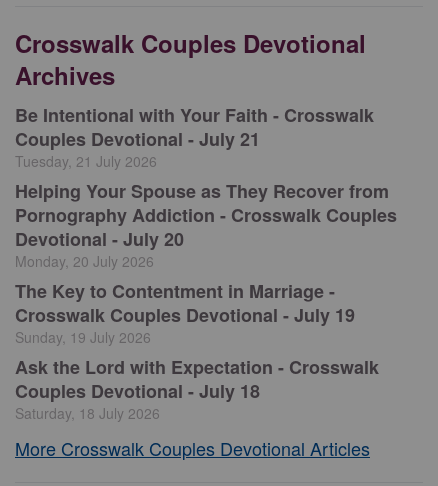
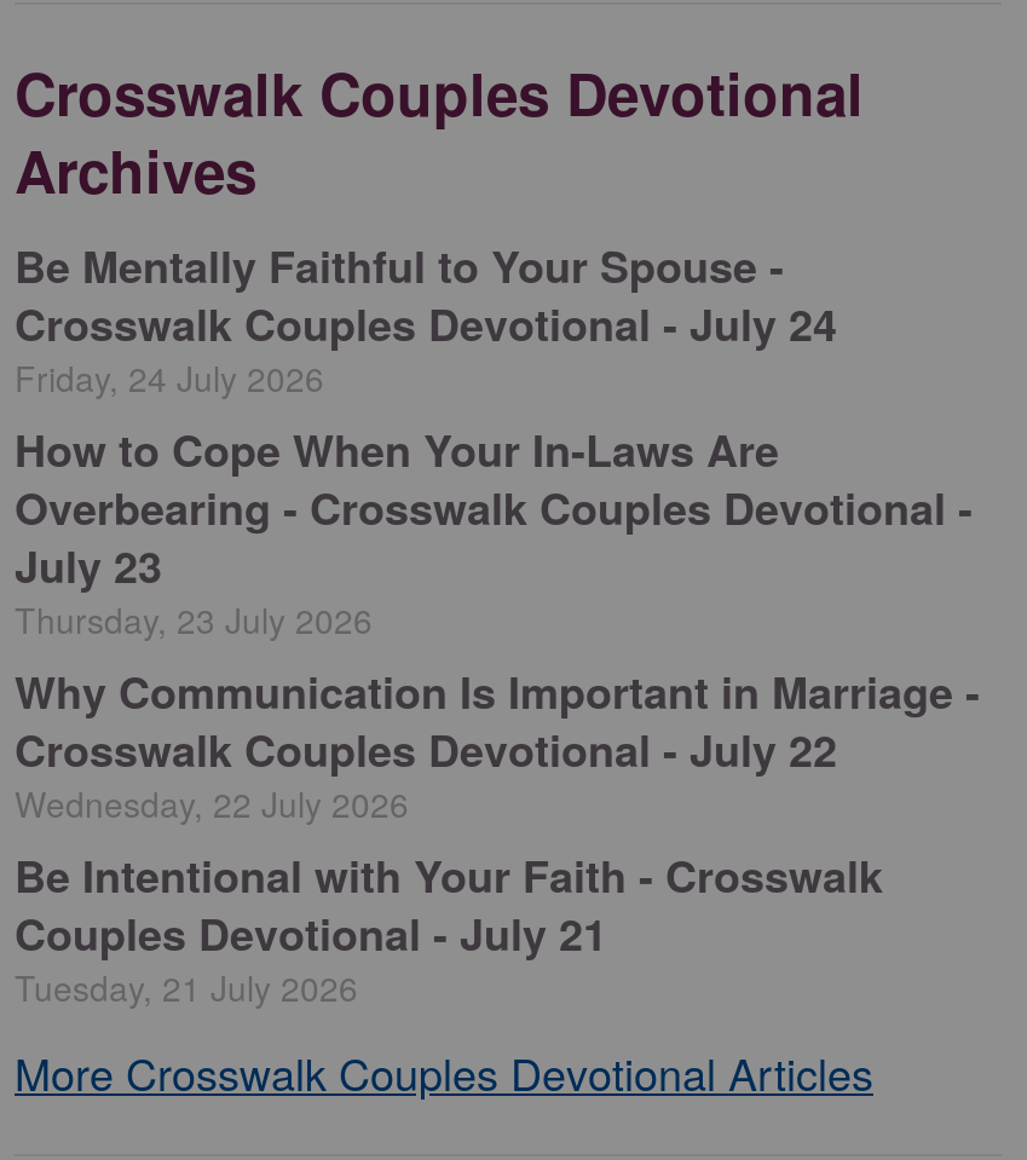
+ Be Mentally Faithful to Your Spouse -
+ Crosswalk Couples Devotional - July 24
+ Friday, 24 July 2026
+ How to Cope When Your In-Laws Are
+ Overbearing - Crosswalk Couples Devotional -
+ July 23
+ Thursday, 23 July 2026
+ Why Communication Is Important in Marriage -
+ Crosswalk Couples Devotional - July 22
+ Wednesday, 22 July 2026

moved down: Be Intentional with Your Faith - Crosswalk | Couples Devotional - July 21 | Tuesday, 21 July 2026

- Helping Your Spouse as They Recover from
- Pornography Addiction - Crosswalk Couples
- Devotional - July 20
- Monday, 20 July 2026
- The Key to Contentment in Marriage -
- Crosswalk Couples Devotional - July 19
- Sunday, 19 July 2026
- Ask the Lord with Expectation - Crosswalk
- Couples Devotional - July 18
- Saturday, 18 July 2026
